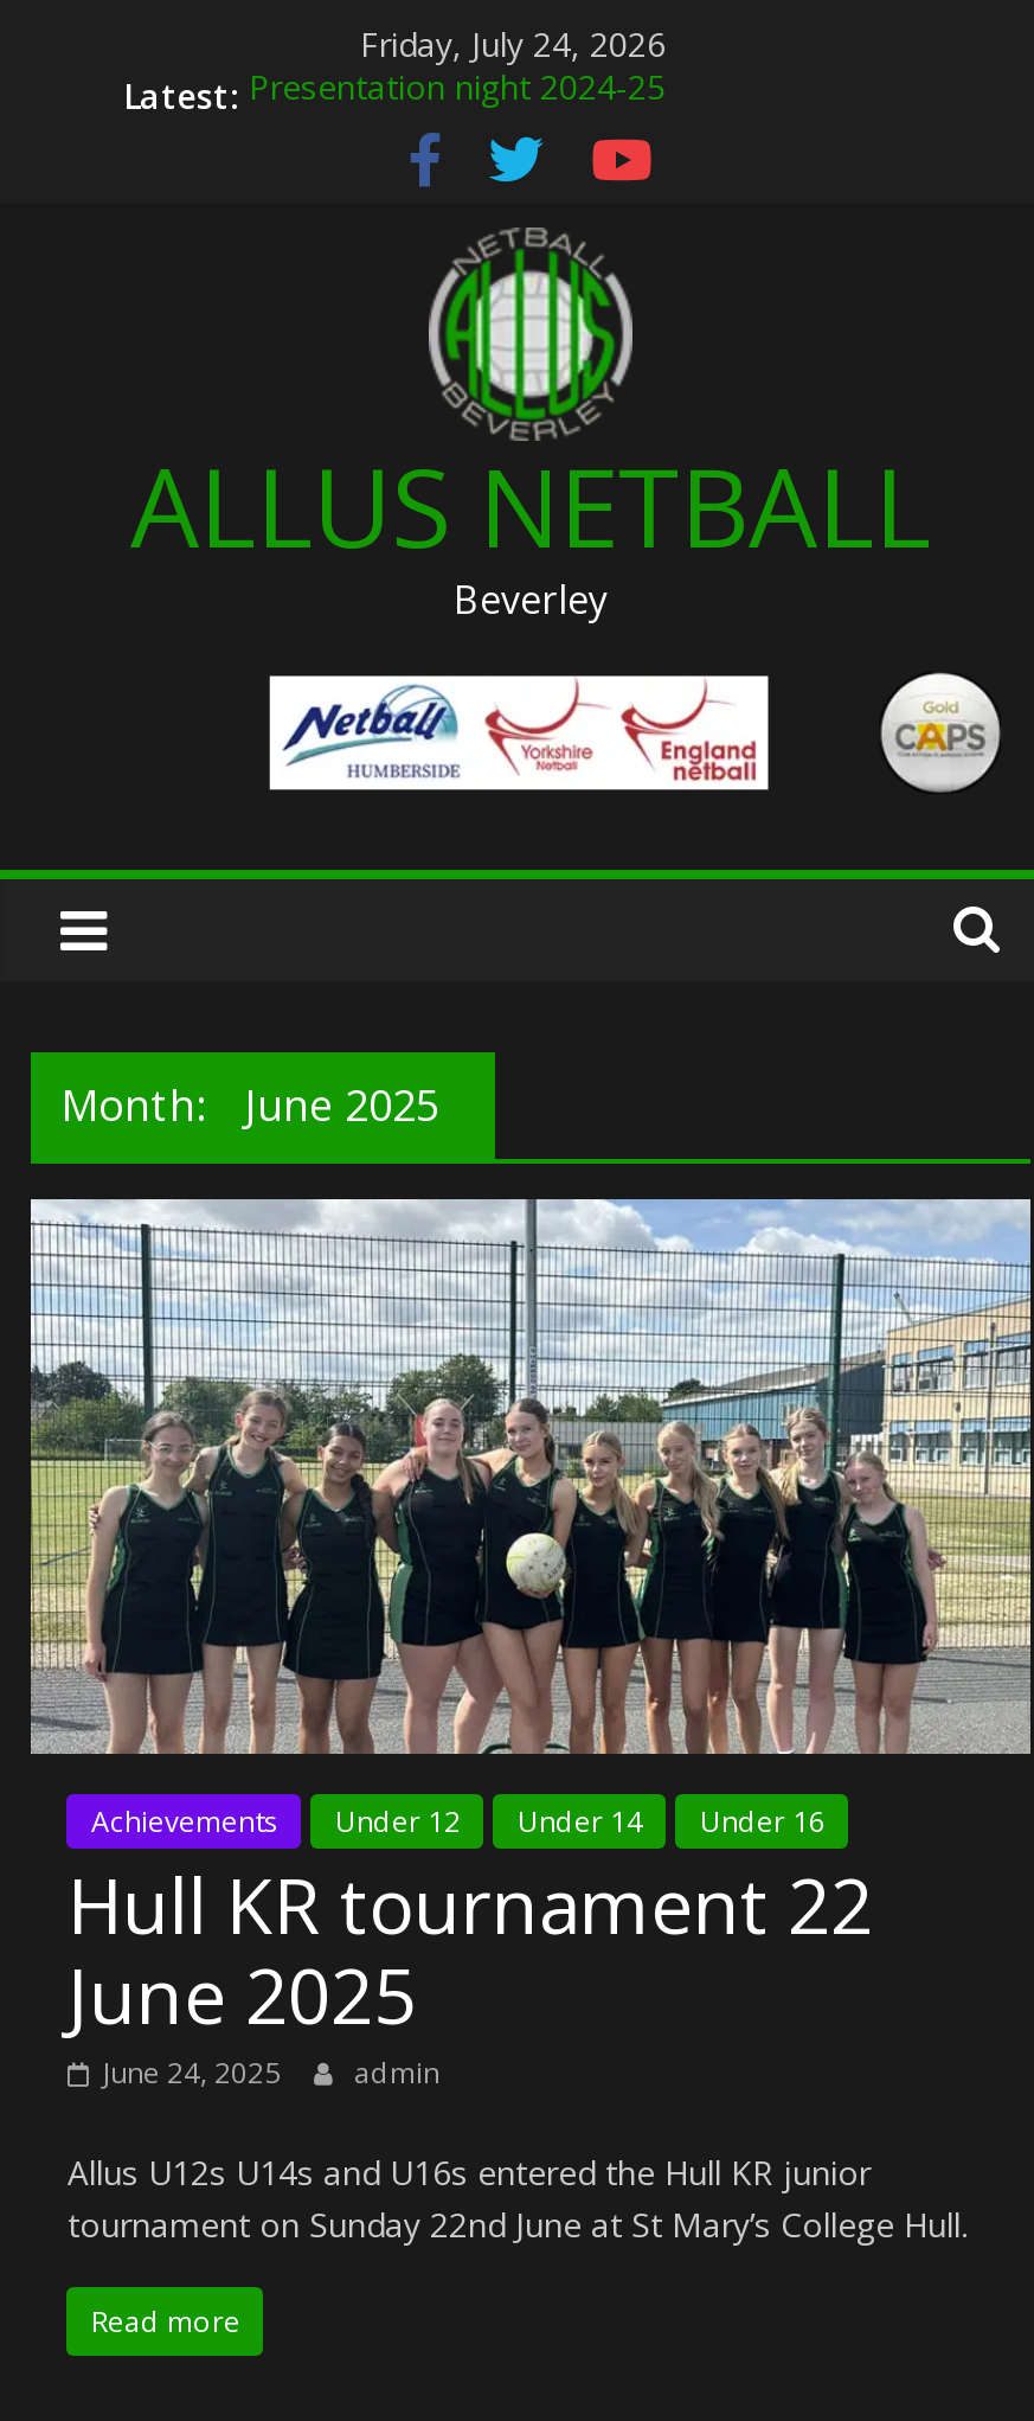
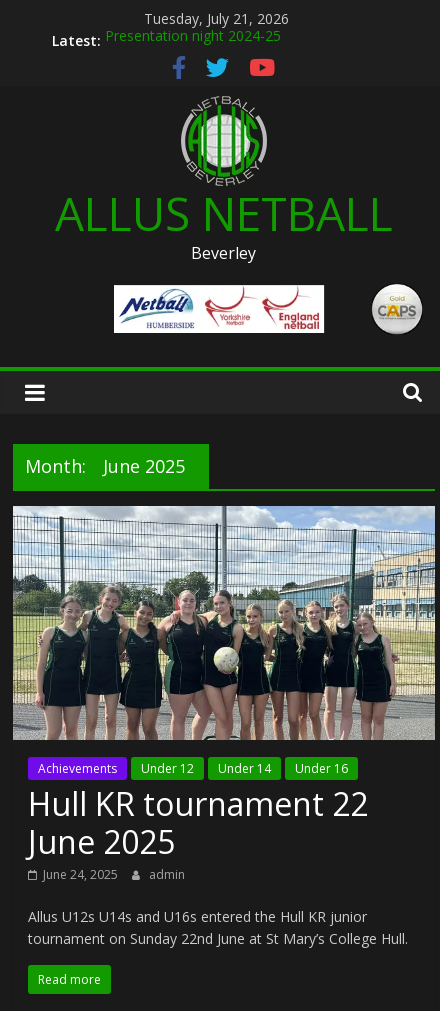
- Friday, July 24, 2026
+ Tuesday, July 21, 2026
